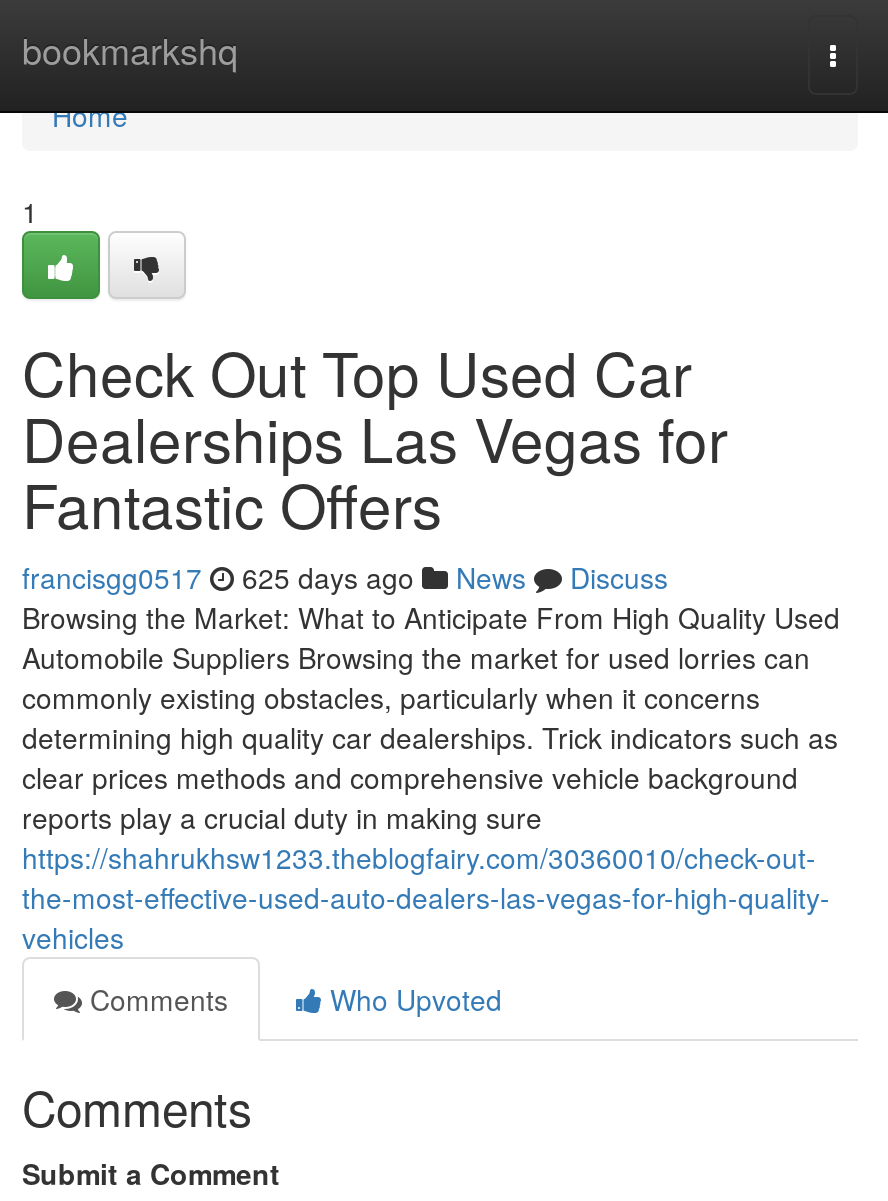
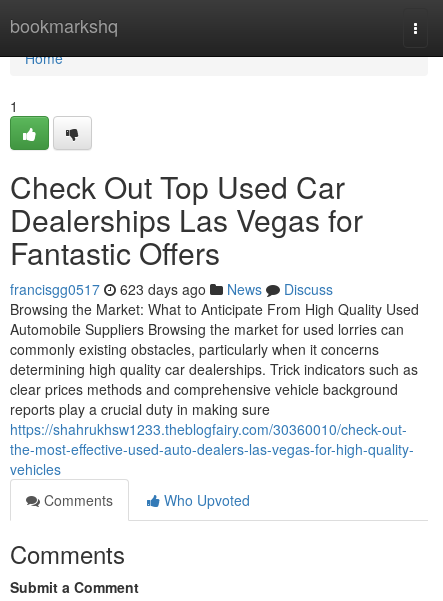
- francisgg0517 625 days ago News Discuss
+ francisgg0517 623 days ago News Discuss
